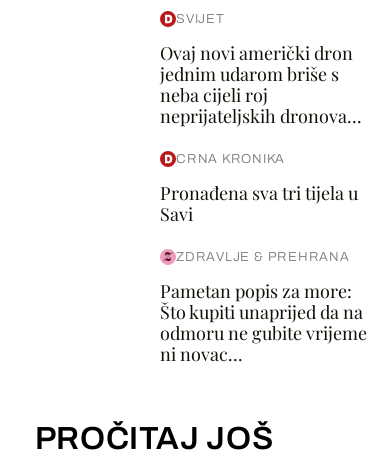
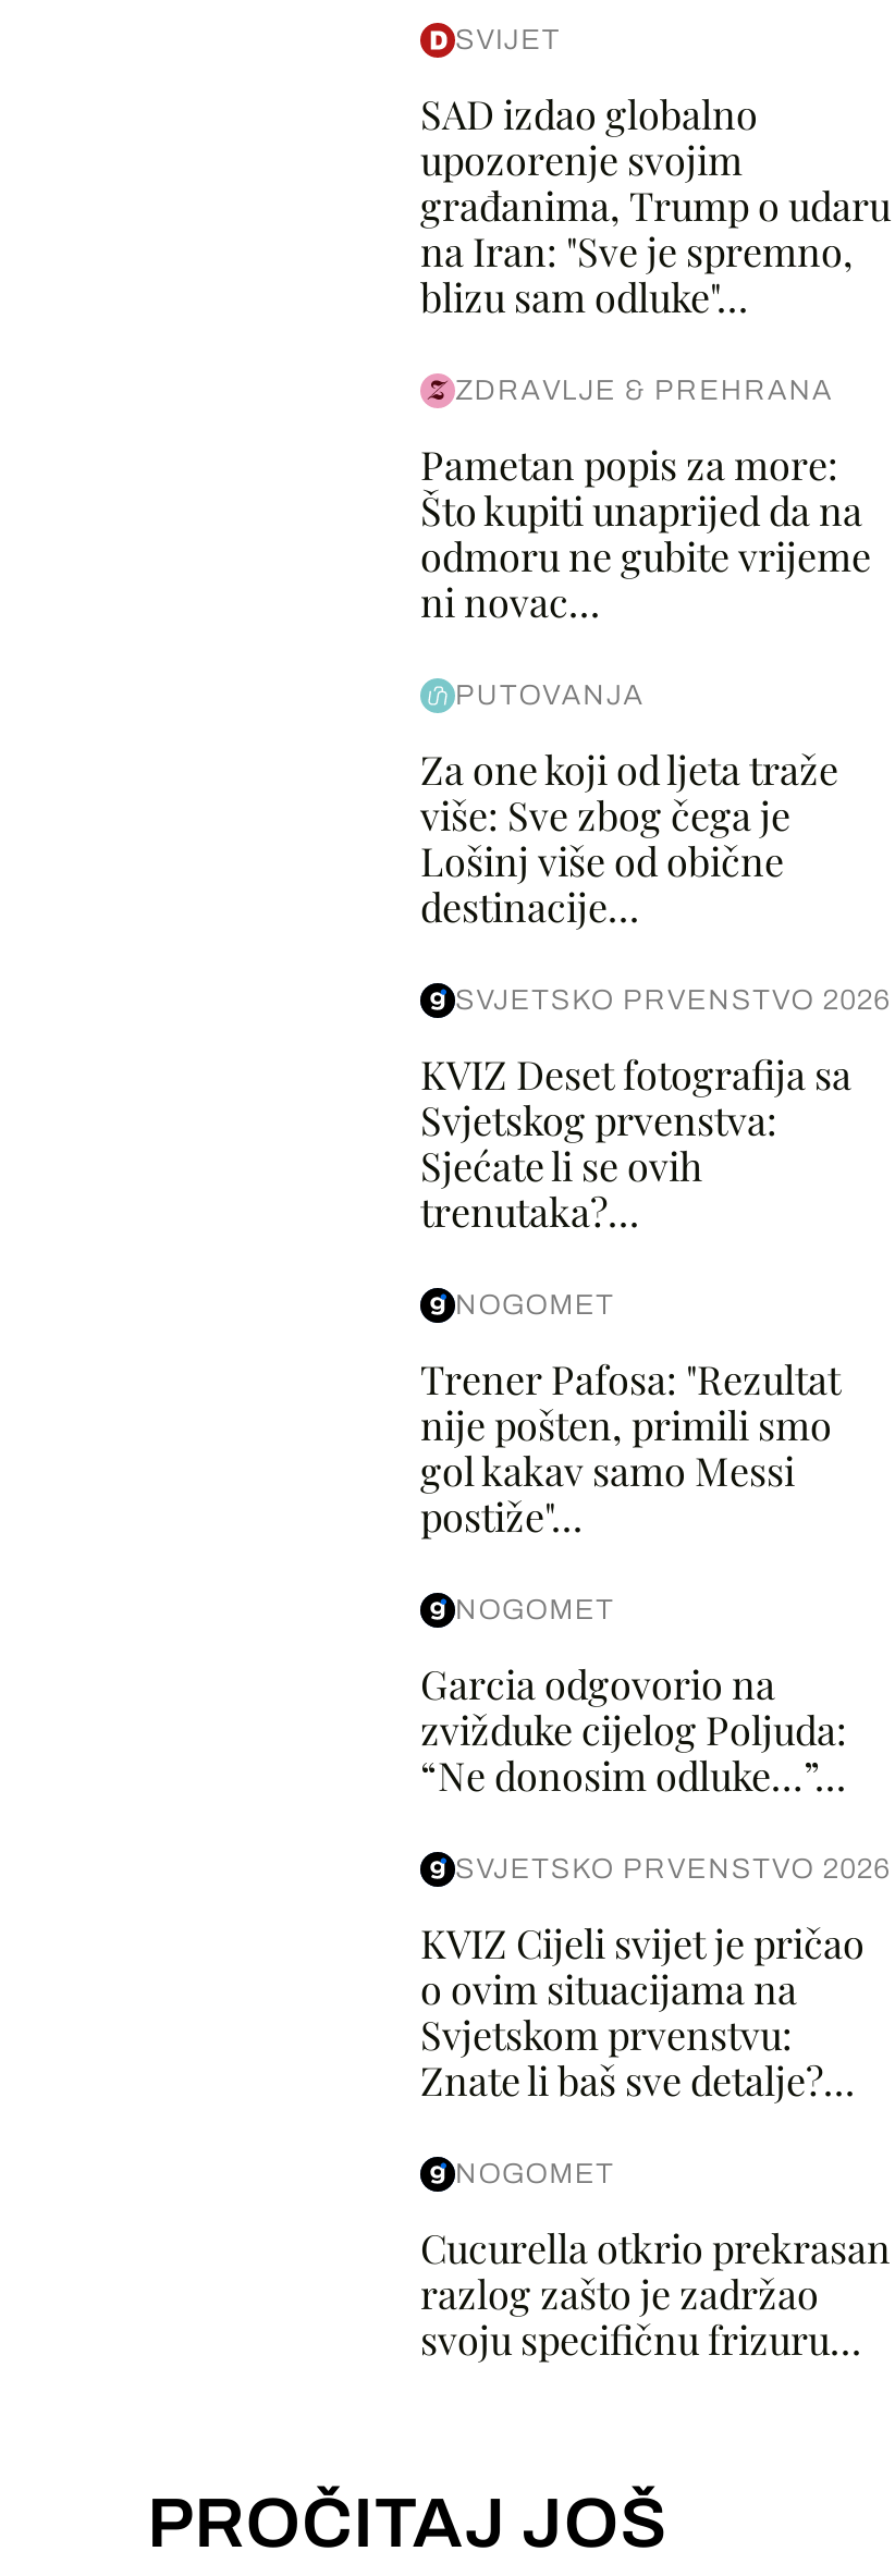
- Ovaj novi američki dron
- jednim udarom briše s
- neba cijeli roj
- neprijateljskih dronova...
- CRNA KRONIKA
- Pronađena sva tri tijela u
- Savi
+ SAD izdao globalno
+ upozorenje svojim
+ građanima, Trump o udaru
+ na Iran: "Sve je spremno,
+ blizu sam odluke"...

moved up: ZDRAVLJE & PREHRANA | Pametan popis za more: | Što kupiti unaprijed da na | odmoru ne gubite vrijeme | ni novac...

+ PUTOVANJA
+ Za one koji od ljeta traže
+ više: Sve zbog čega je
+ Lošinj više od obične
+ destinacije...
+ SVJETSKO PRVENSTVO 2026
+ KVIZ Deset fotografija sa
+ Svjetskog prvenstva:
+ Sjećate li se ovih
+ trenutaka?...
+ NOGOMET
+ Trener Pafosa: "Rezultat
+ nije pošten, primili smo
+ gol kakav samo Messi
+ postiže"...
+ NOGOMET
+ Garcia odgovorio na
+ zvižduke cijelog Poljuda:
+ “Ne donosim odluke…”...
+ SVJETSKO PRVENSTVO 2026
+ KVIZ Cijeli svijet je pričao
+ o ovim situacijama na
+ Svjetskom prvenstvu:
+ Znate li baš sve detalje?...
+ NOGOMET
+ Cucurella otkrio prekrasan
+ razlog zašto je zadržao
+ svoju specifičnu frizuru...
